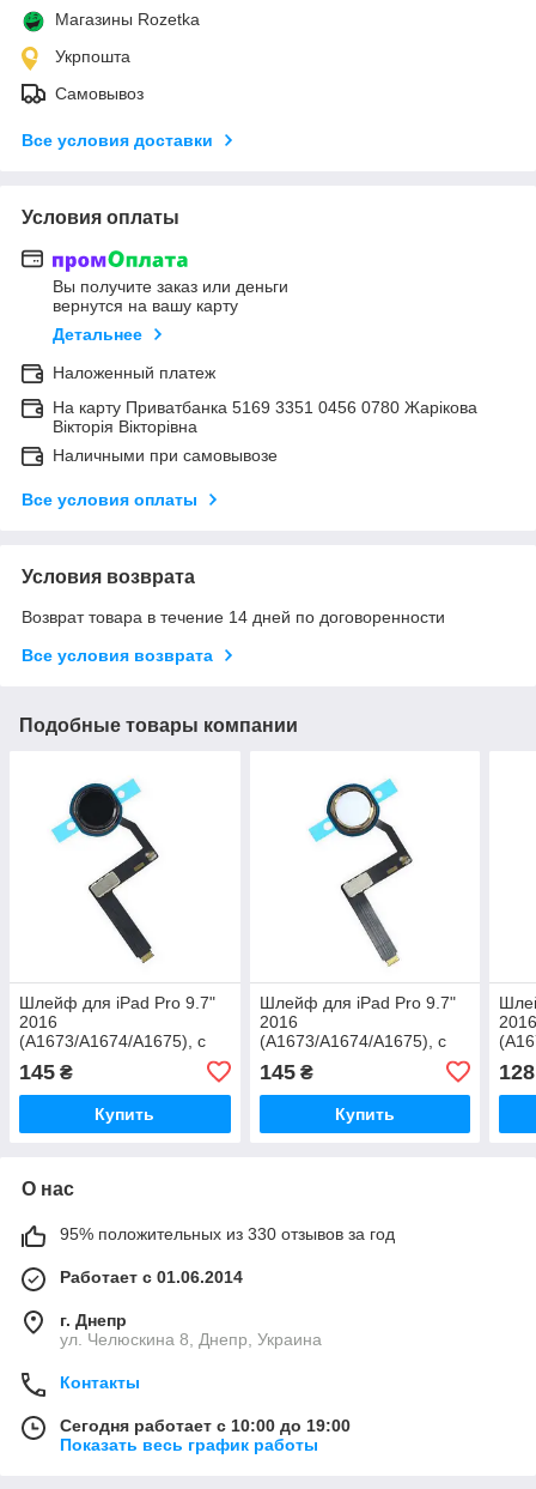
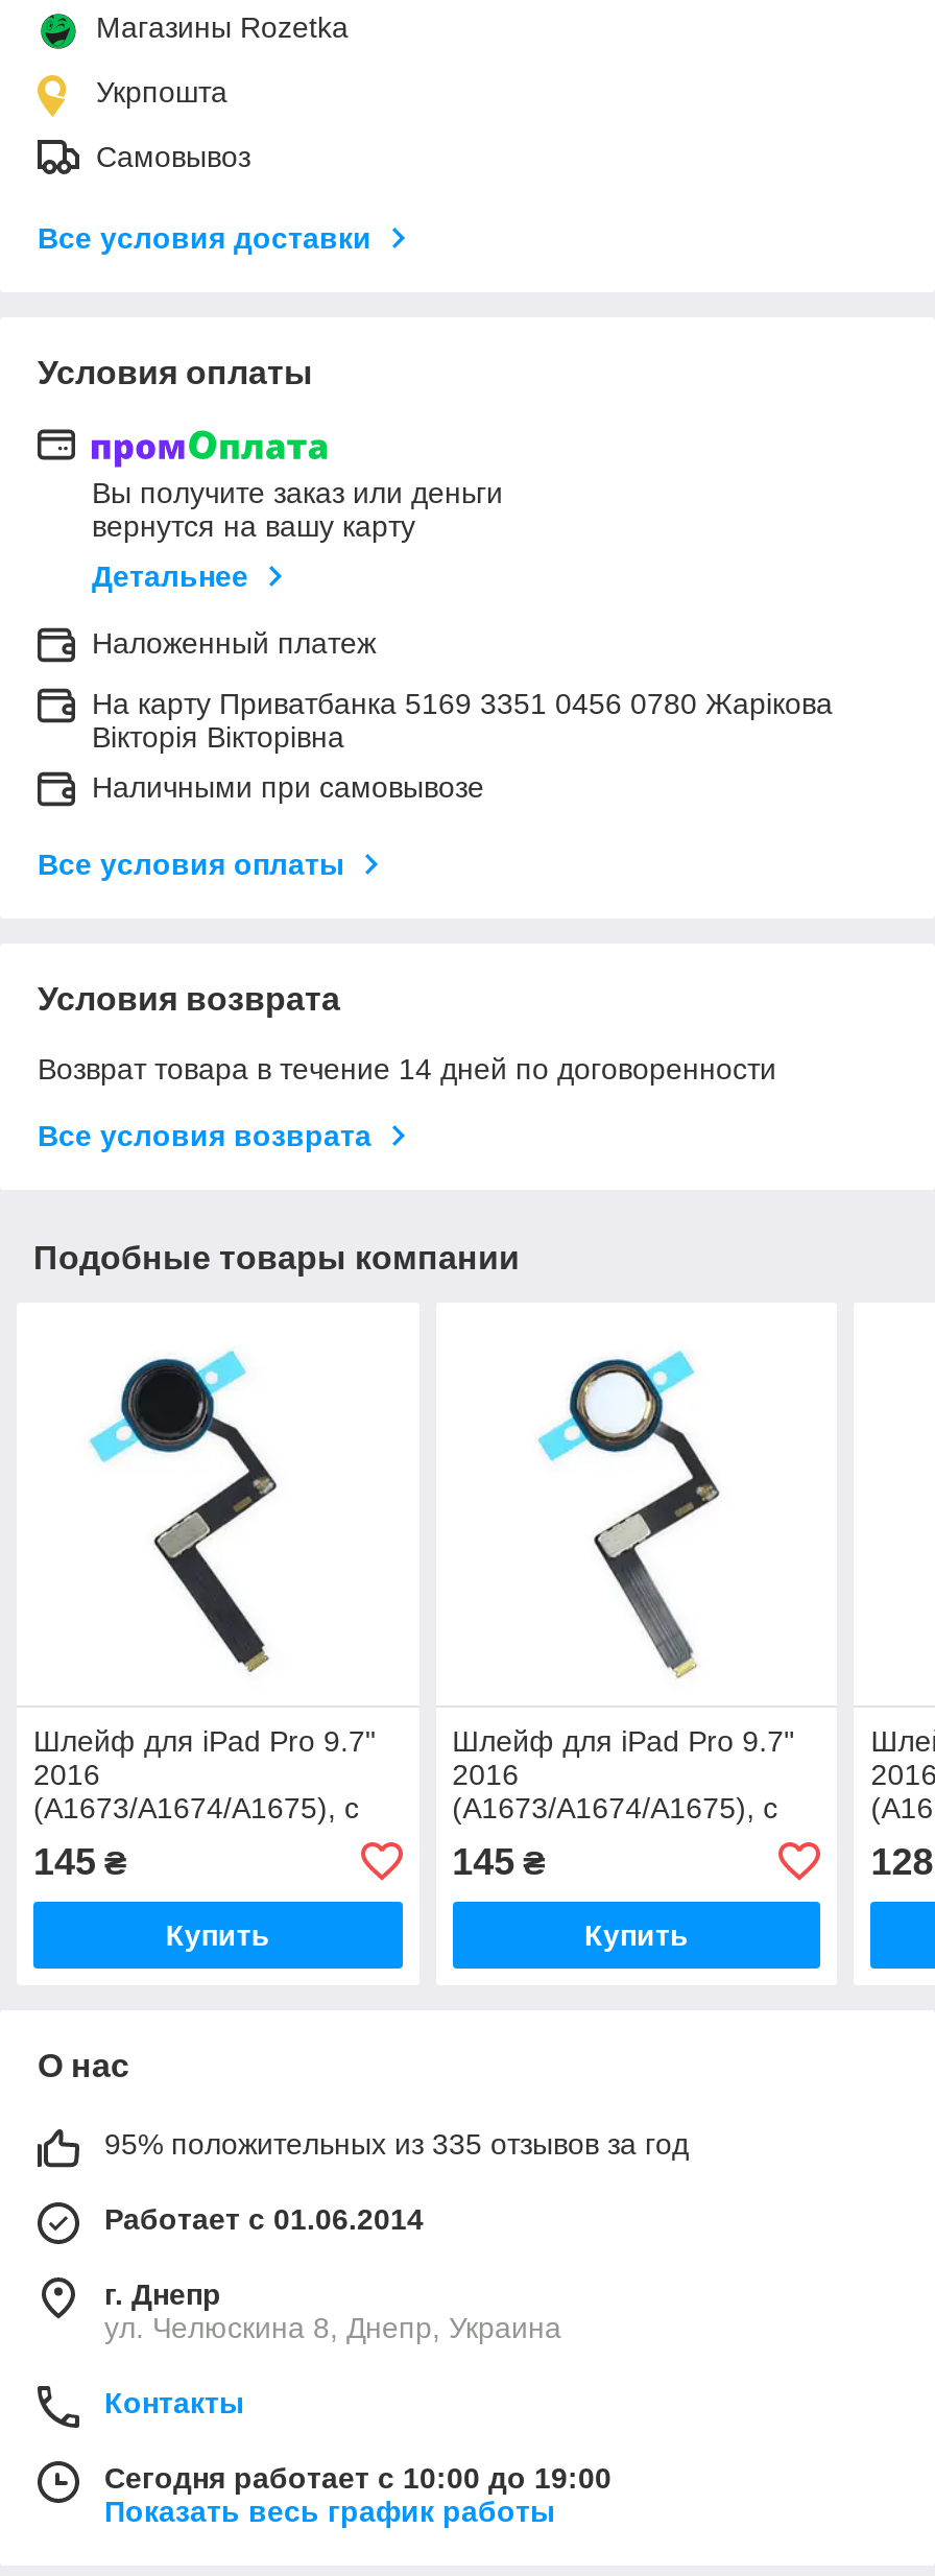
- 95% положительных из 330 отзывов за год
+ 95% положительных из 335 отзывов за год
